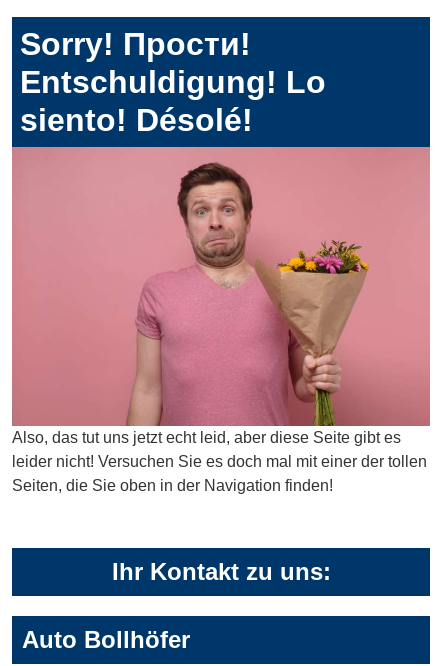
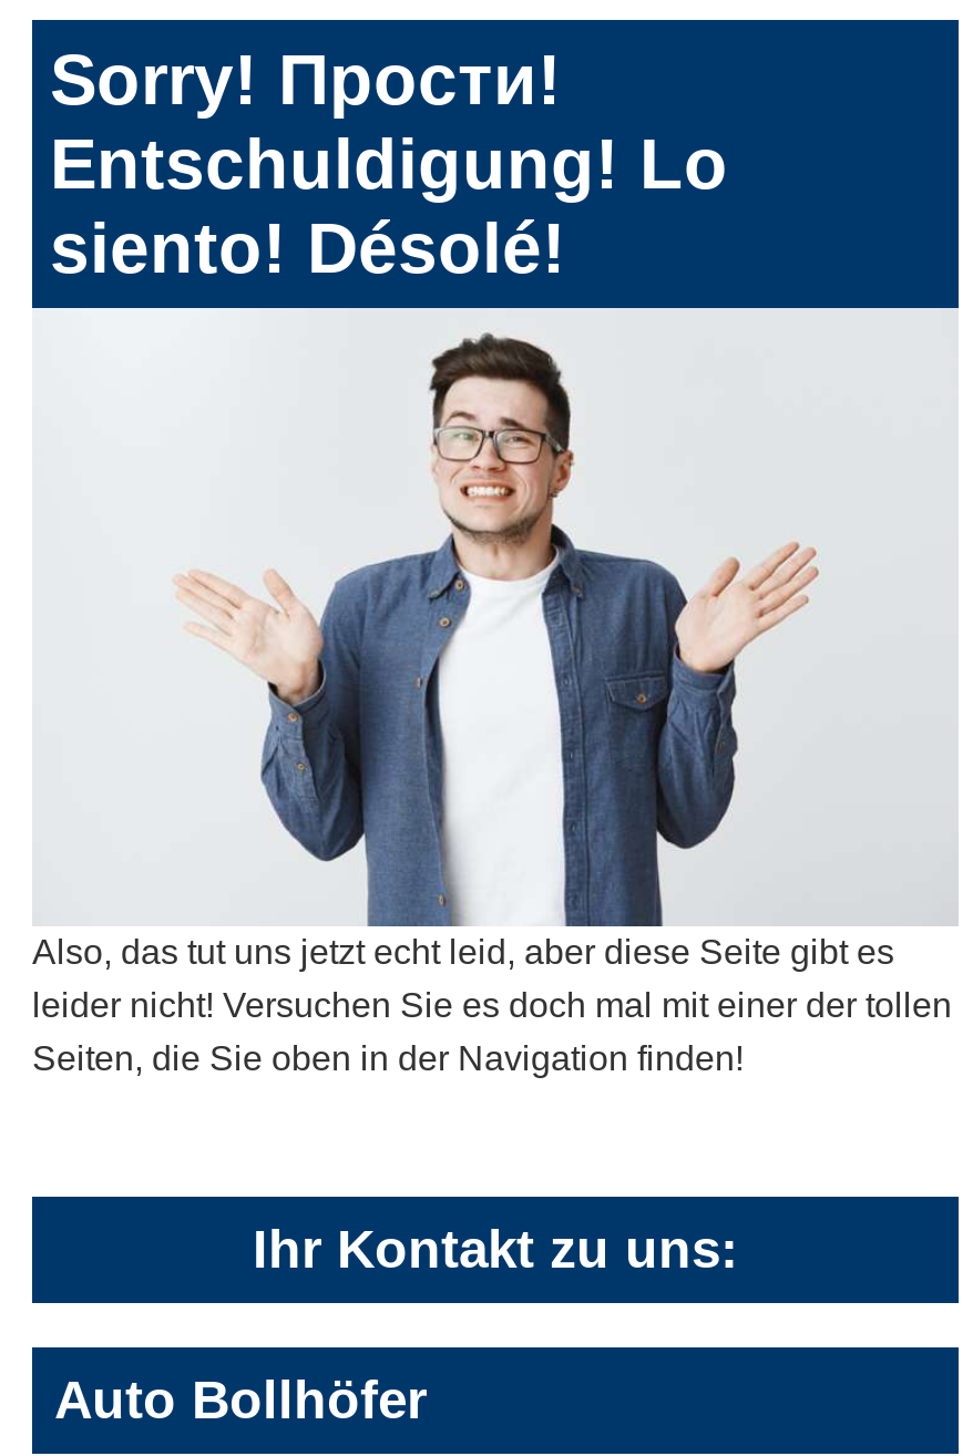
- [image]
+ [image]
